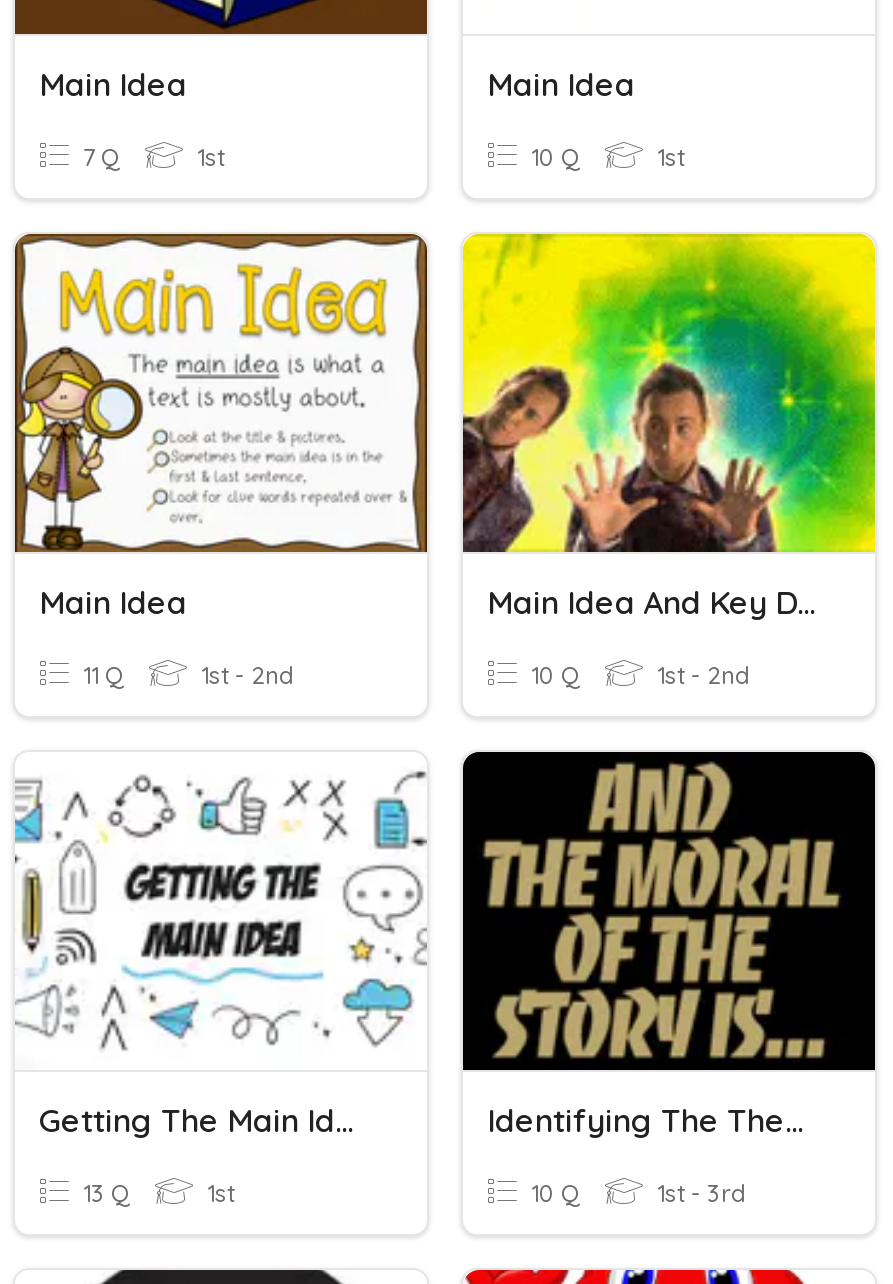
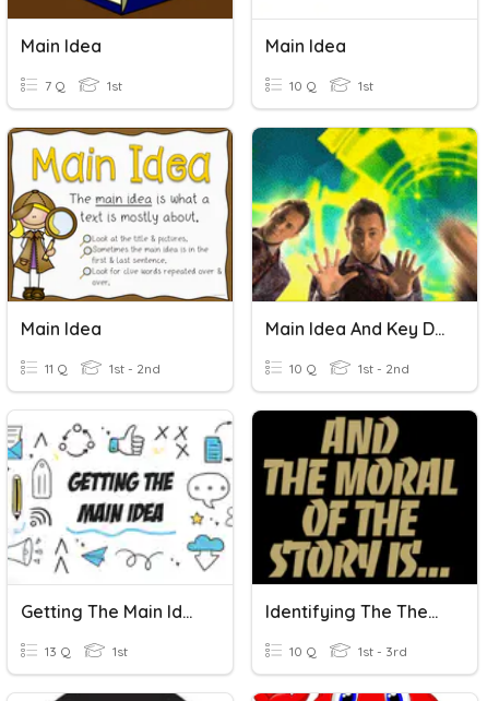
- [image]
+ [image]
